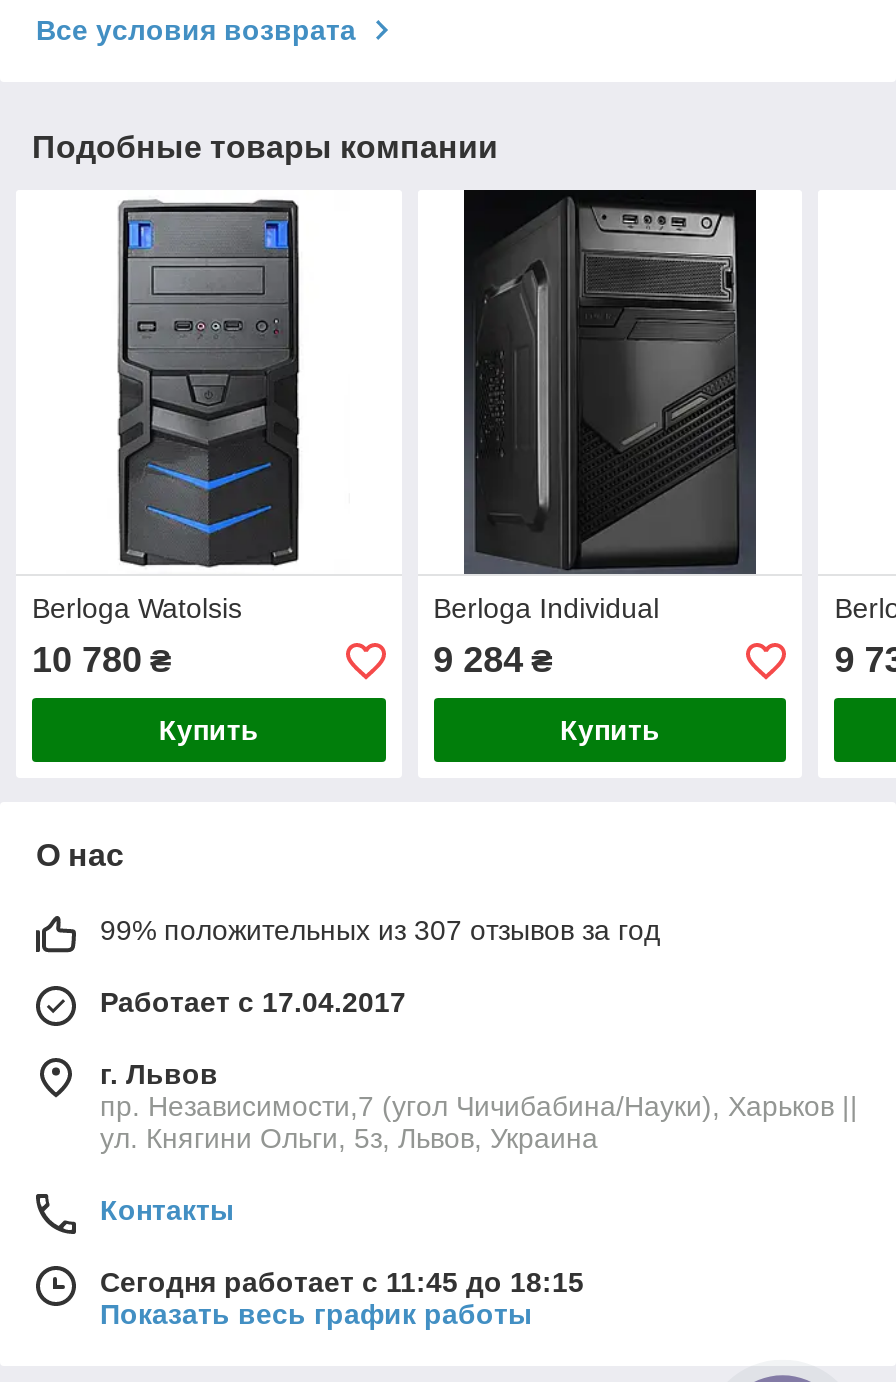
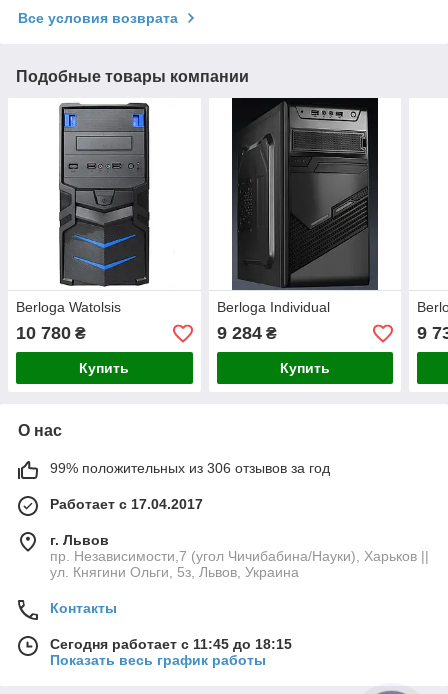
- 99% положительных из 307 отзывов за год
+ 99% положительных из 306 отзывов за год
